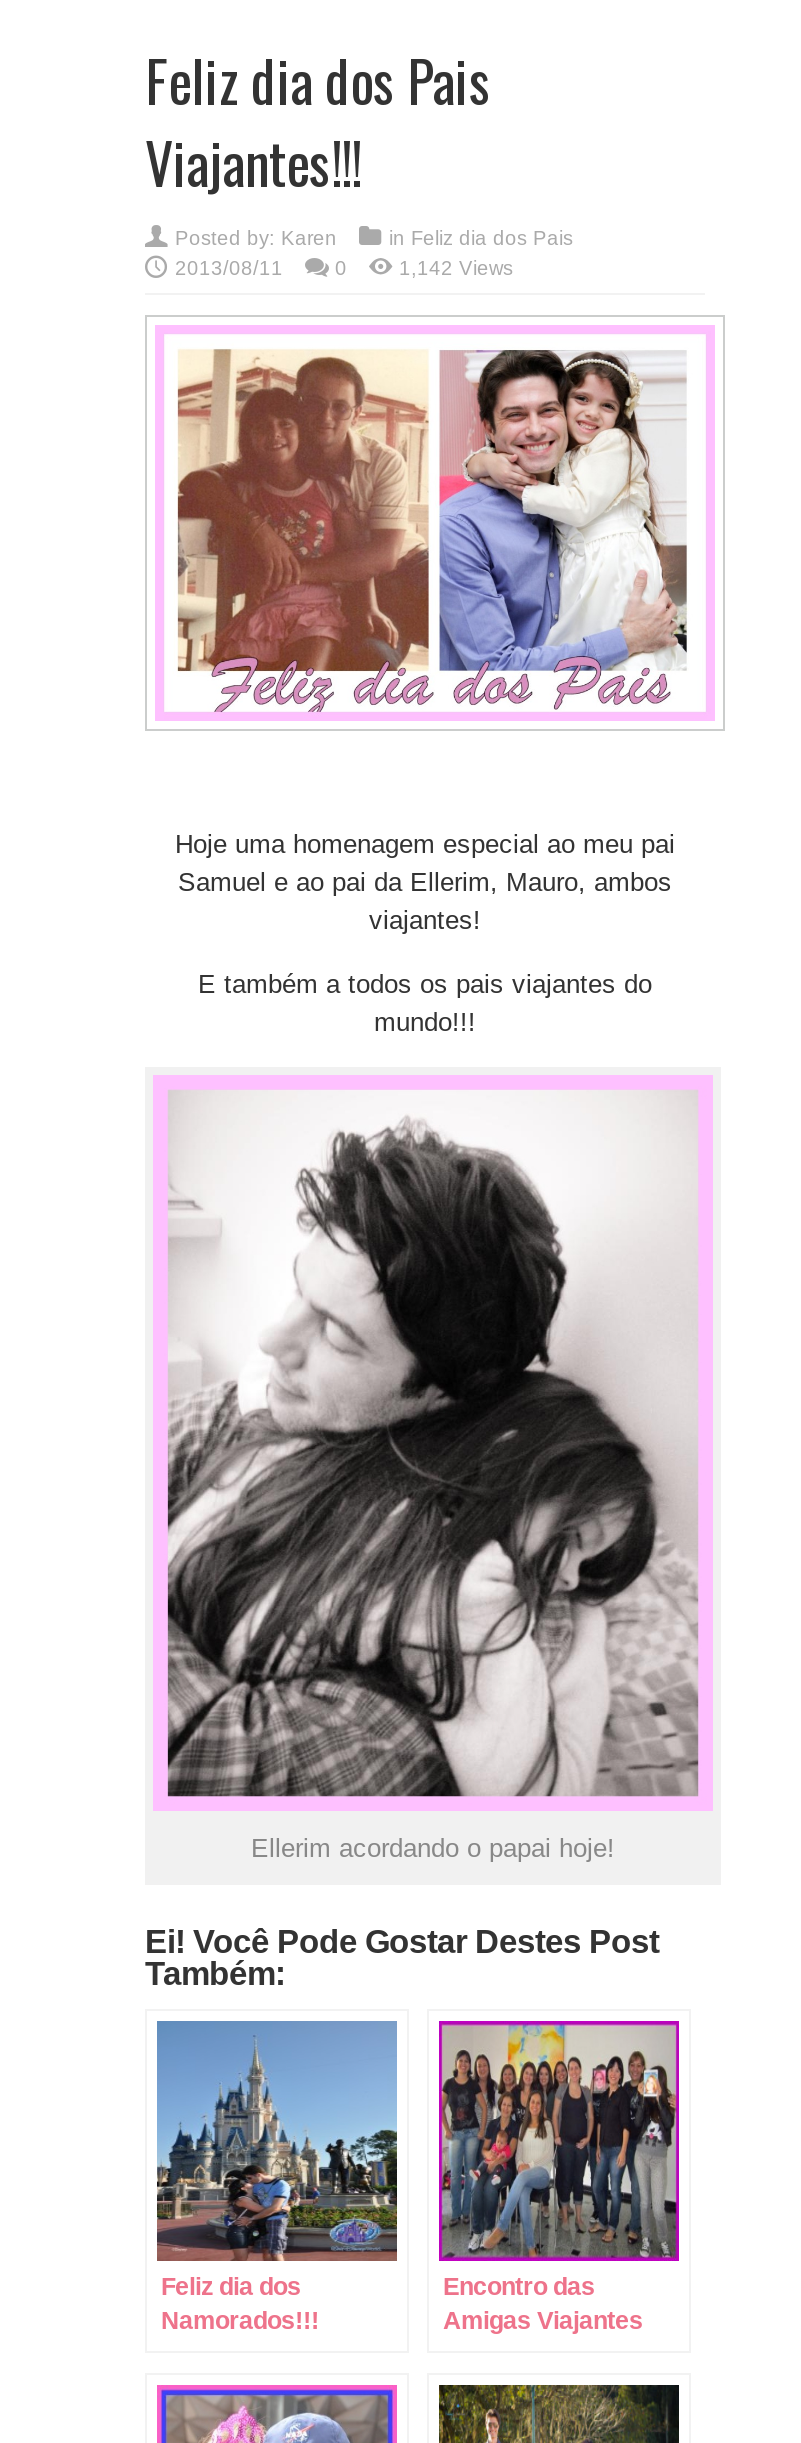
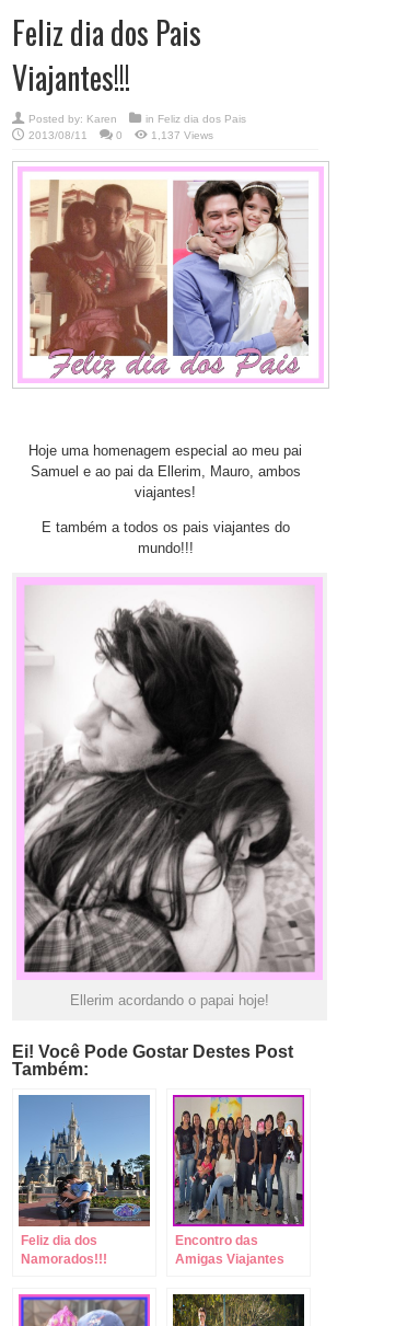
- 1,142 Views
+ 1,137 Views
